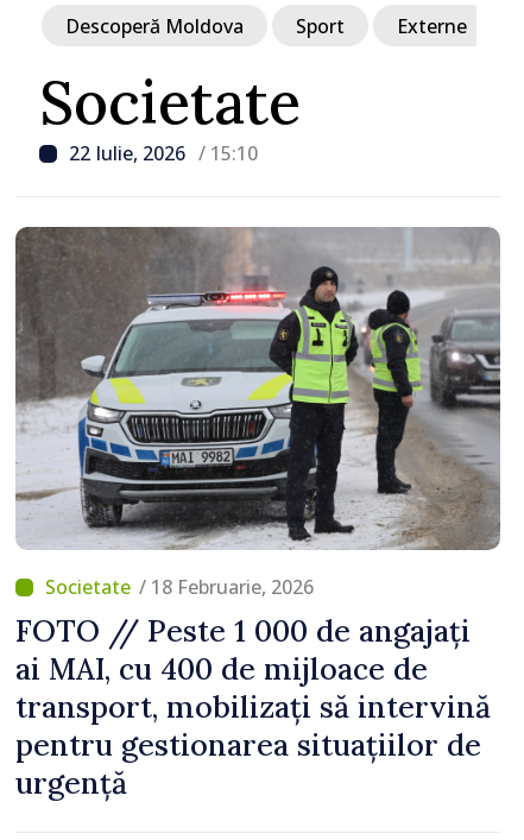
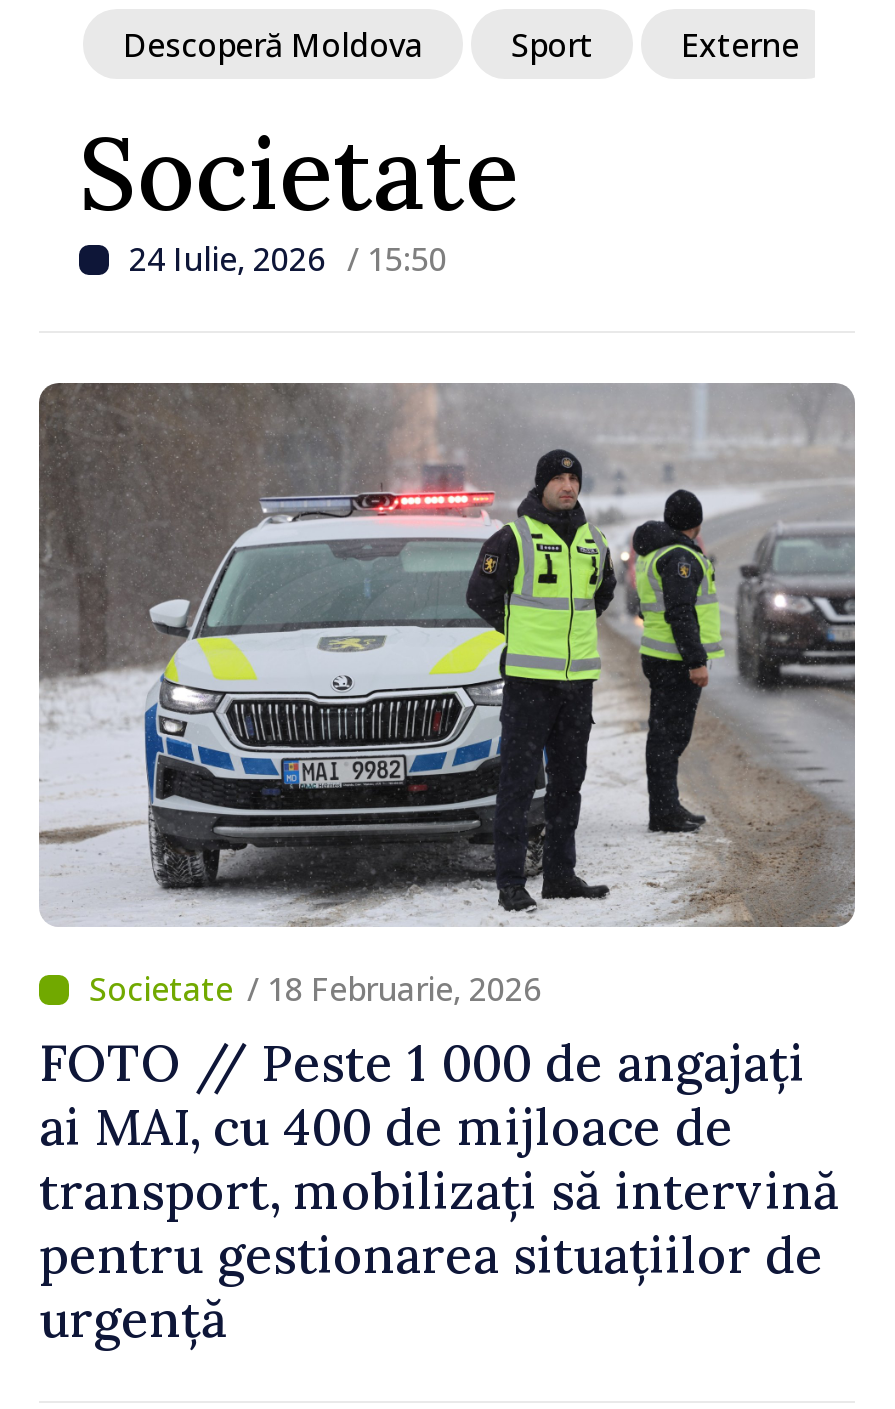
- 22 Iulie, 2026 / 15:10
+ 24 Iulie, 2026 / 15:50
